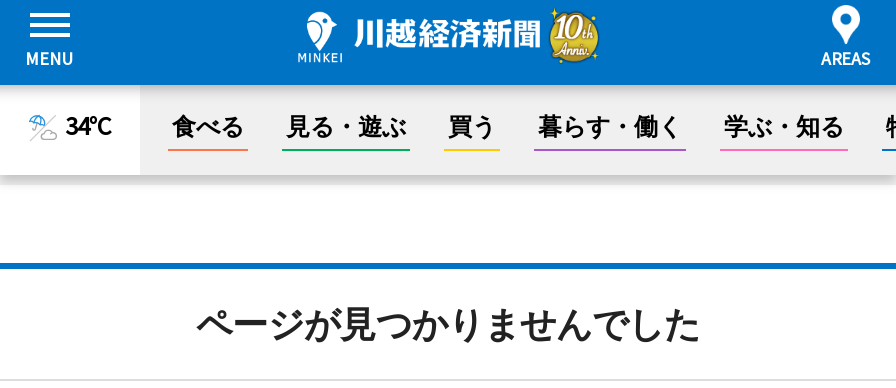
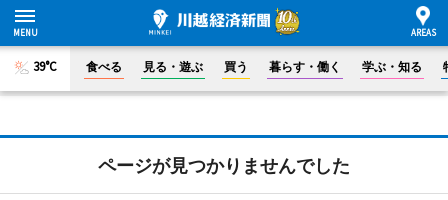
- 34°C
+ 39°C
